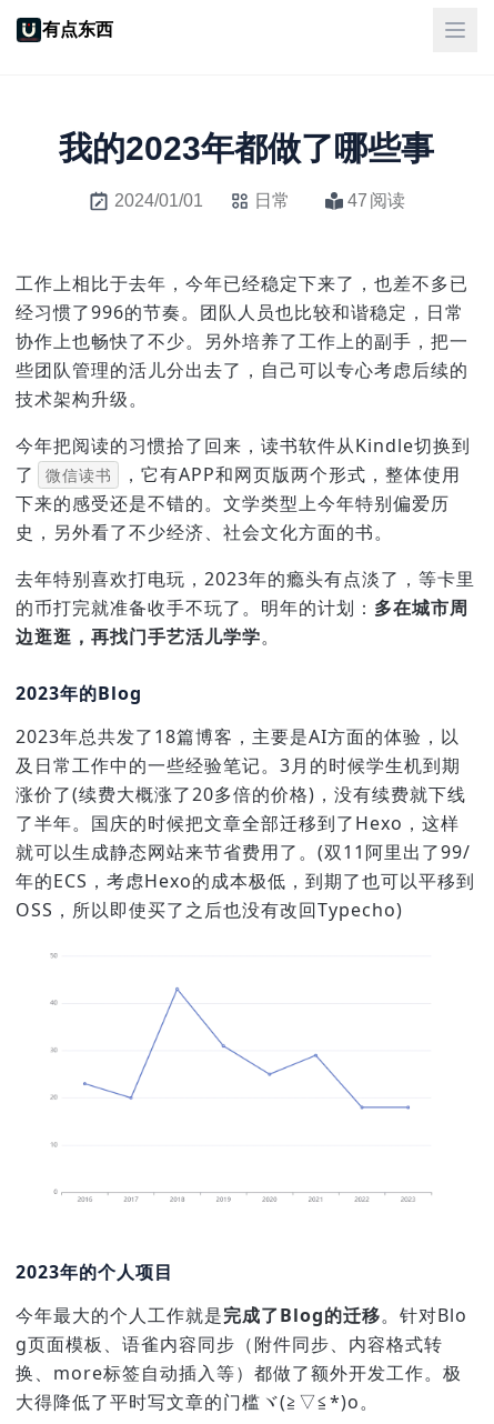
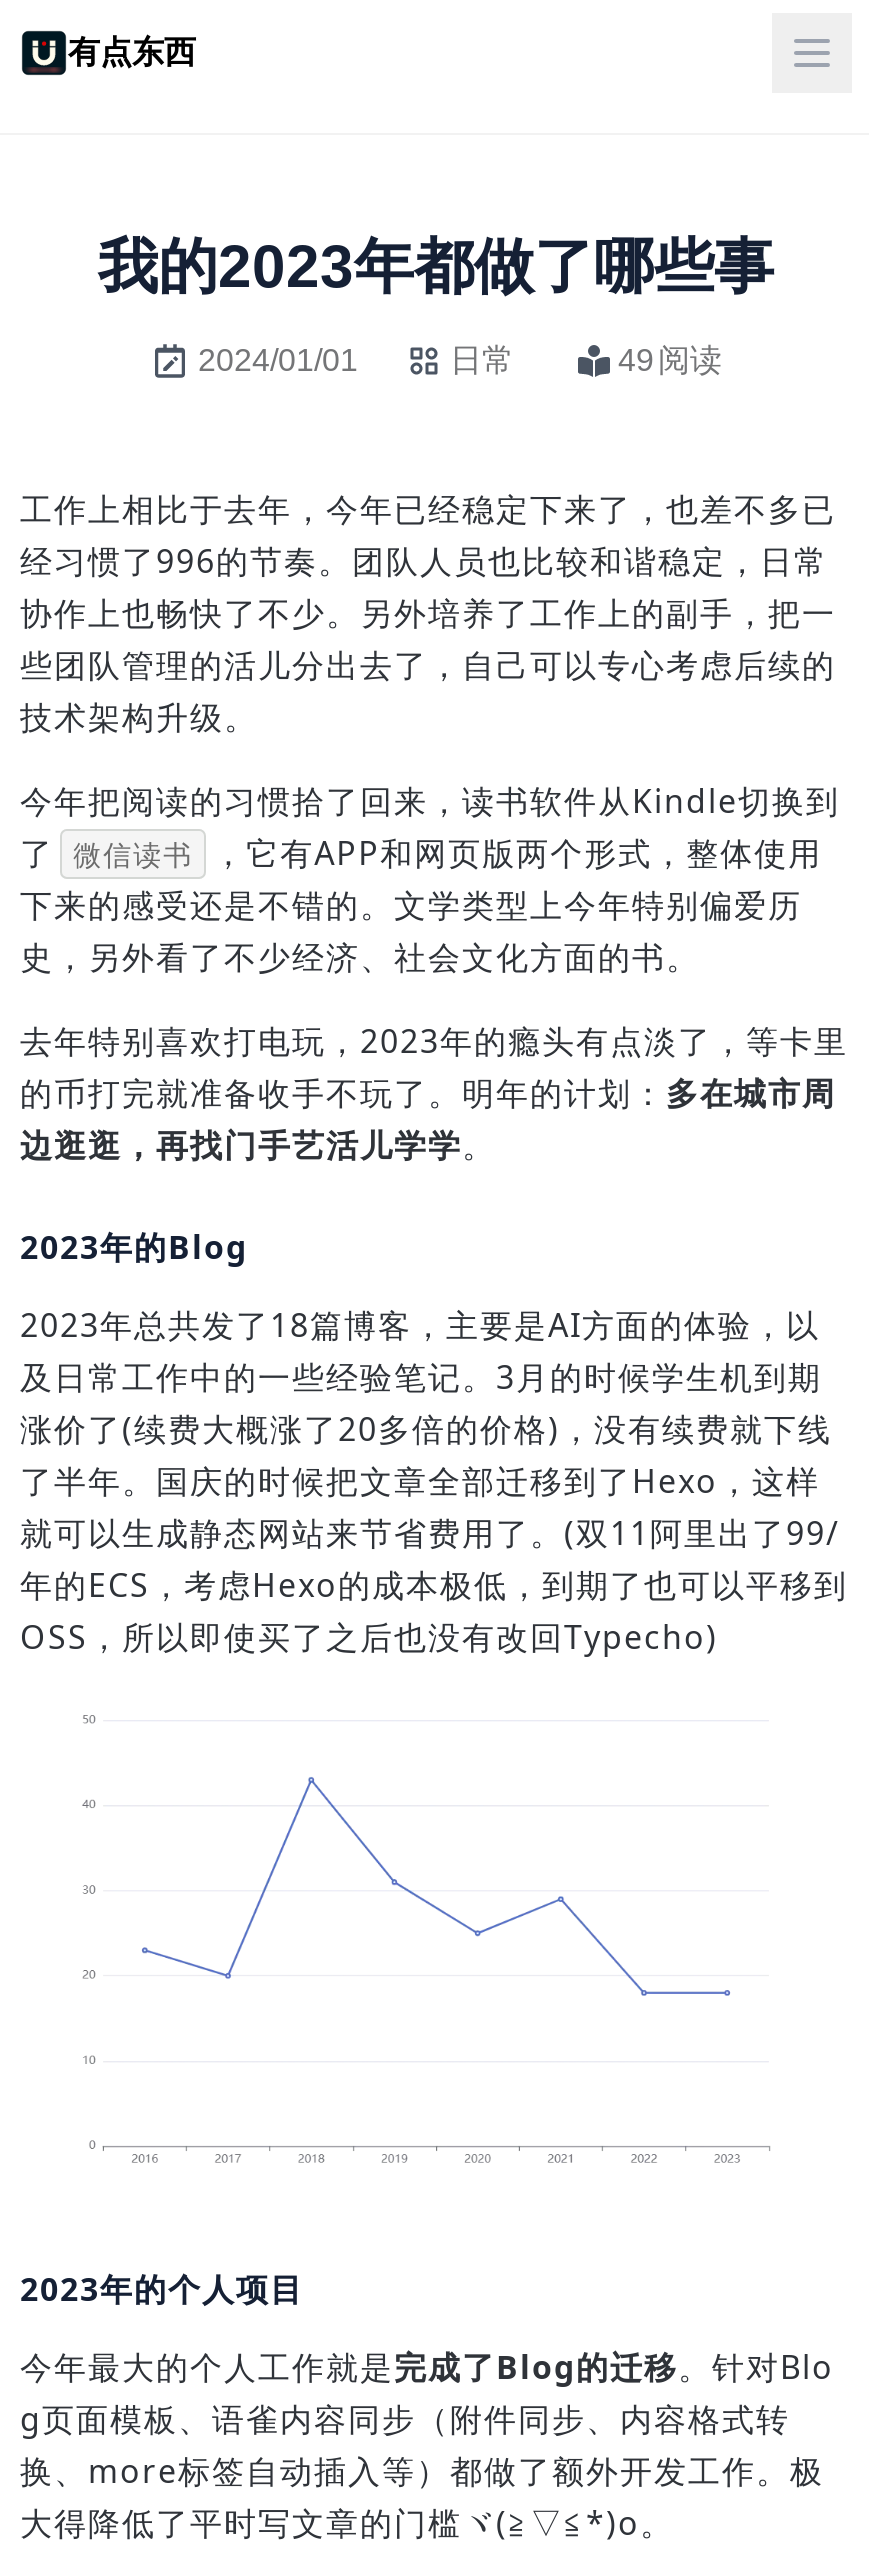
- 47 阅读
+ 49 阅读
